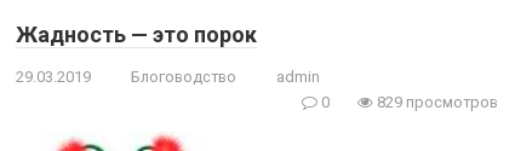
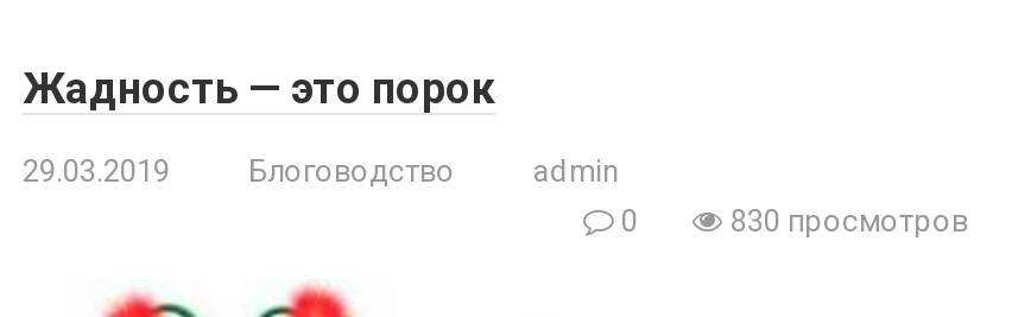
- 829 просмотров
+ 830 просмотров
